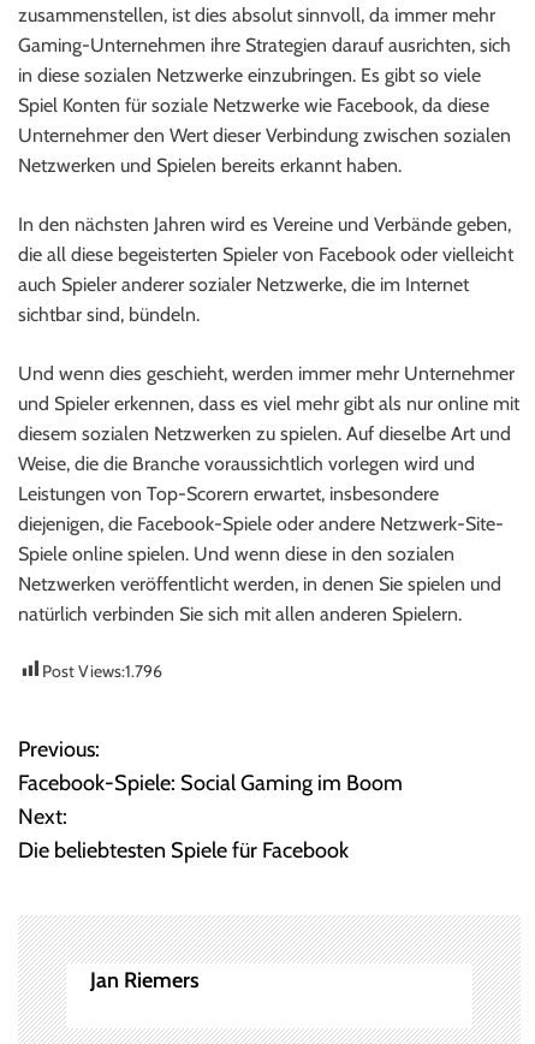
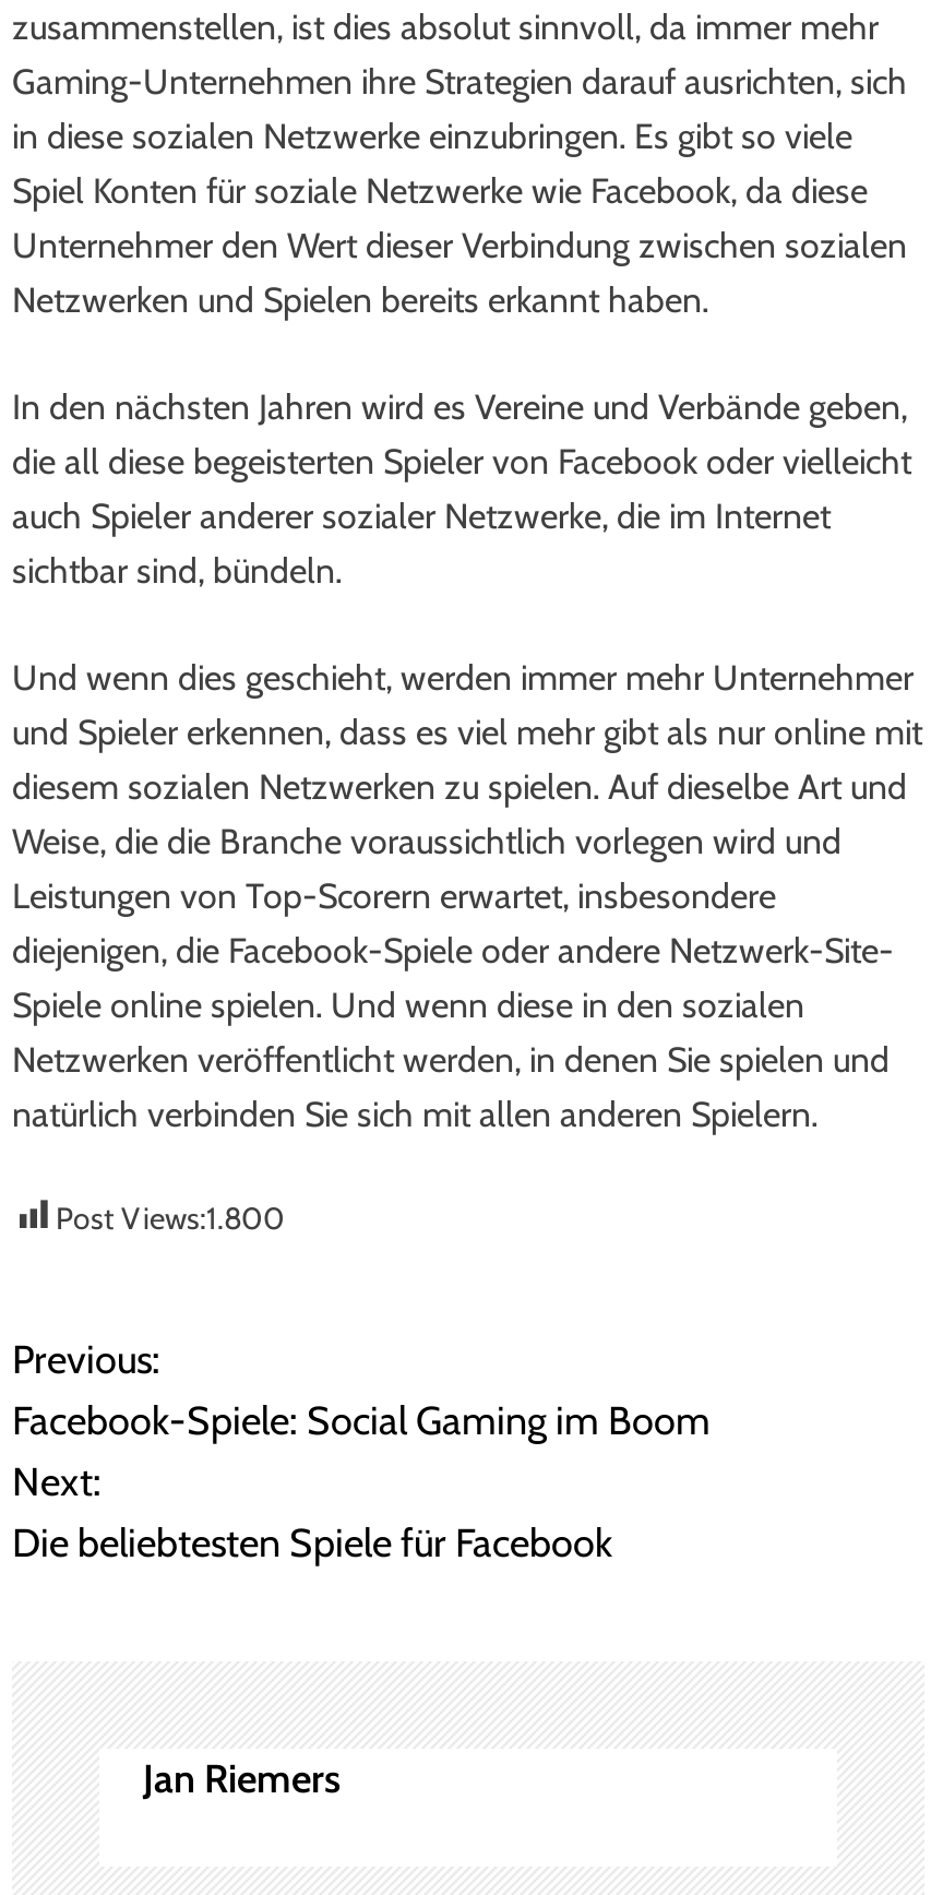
- Post Views:1.796
+ Post Views:1.800
